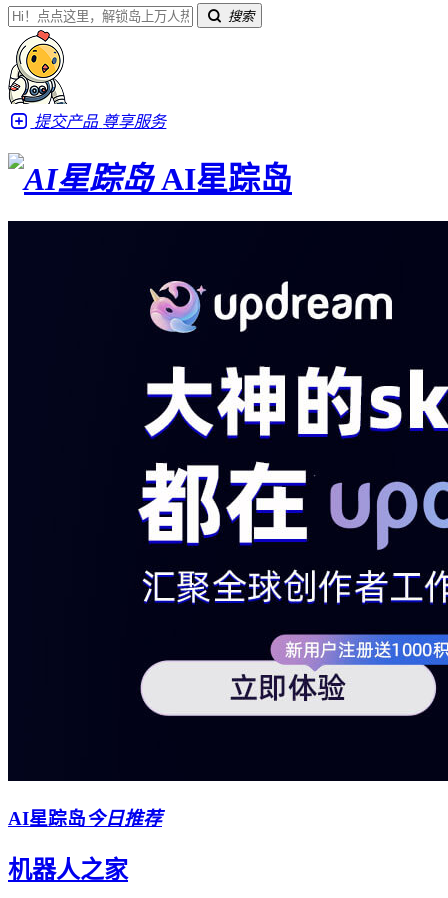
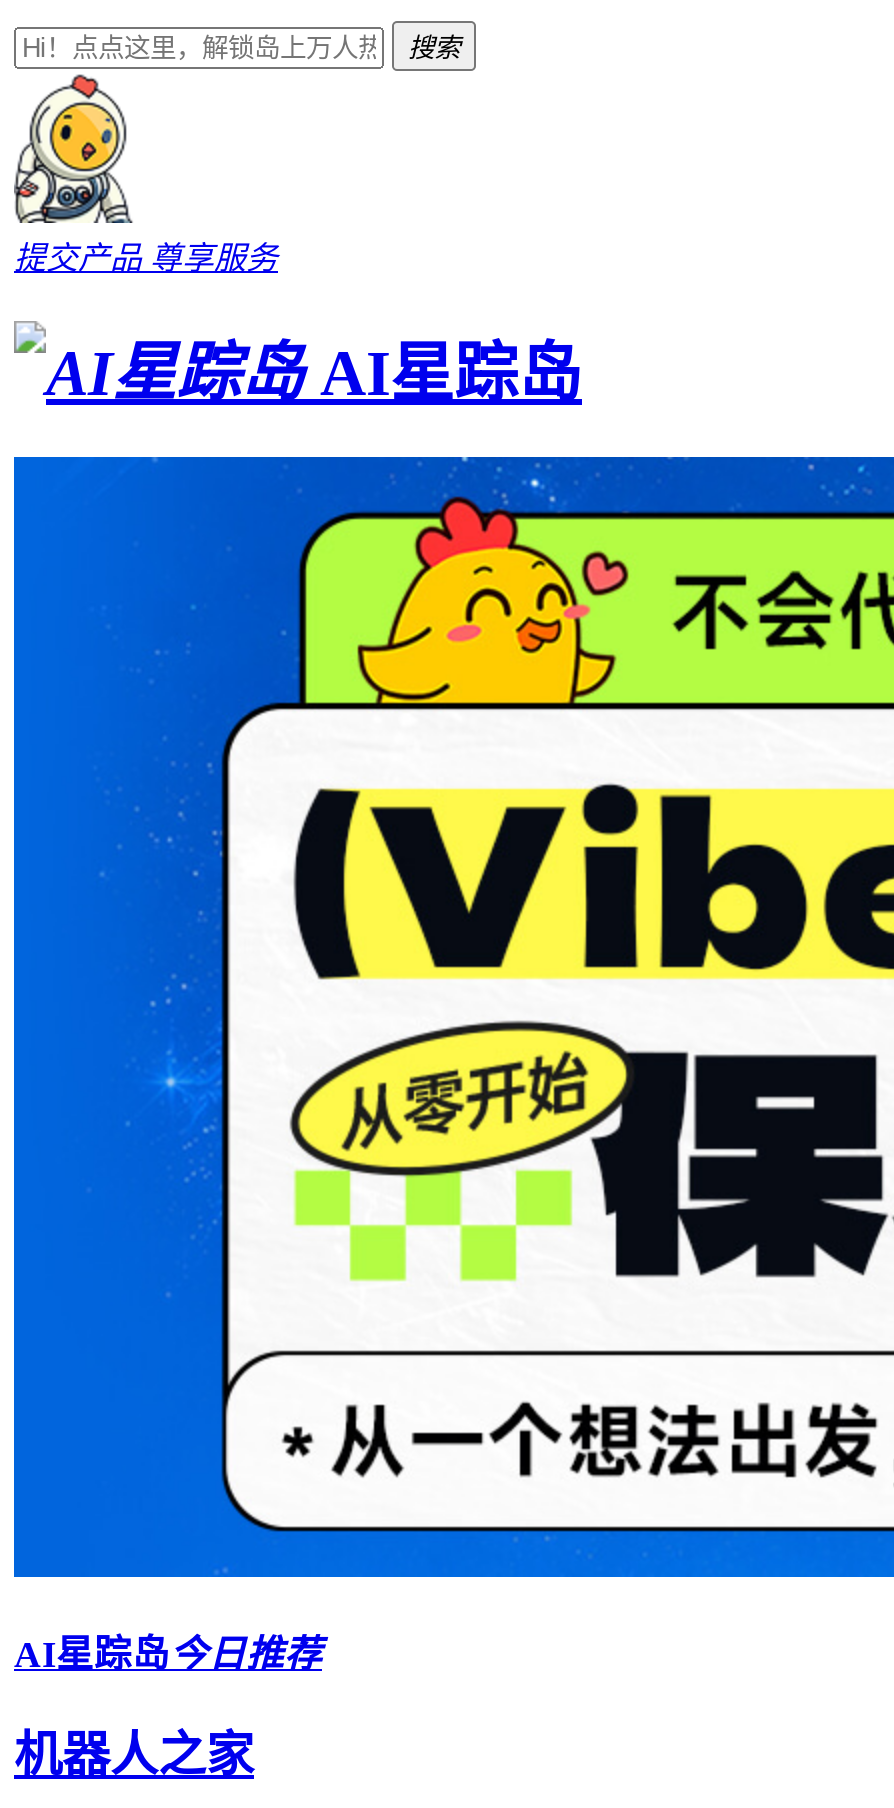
- [image]
+ [image]
